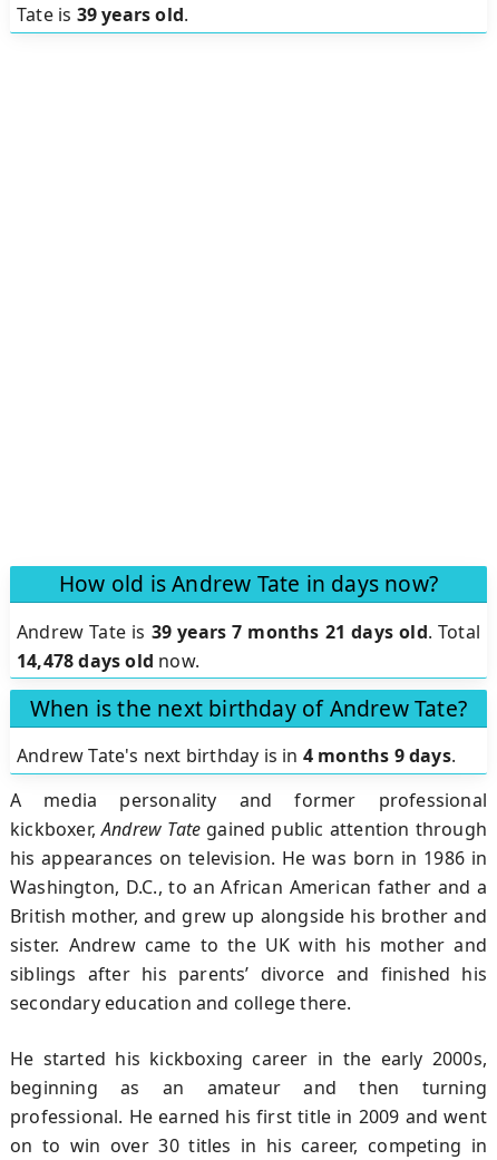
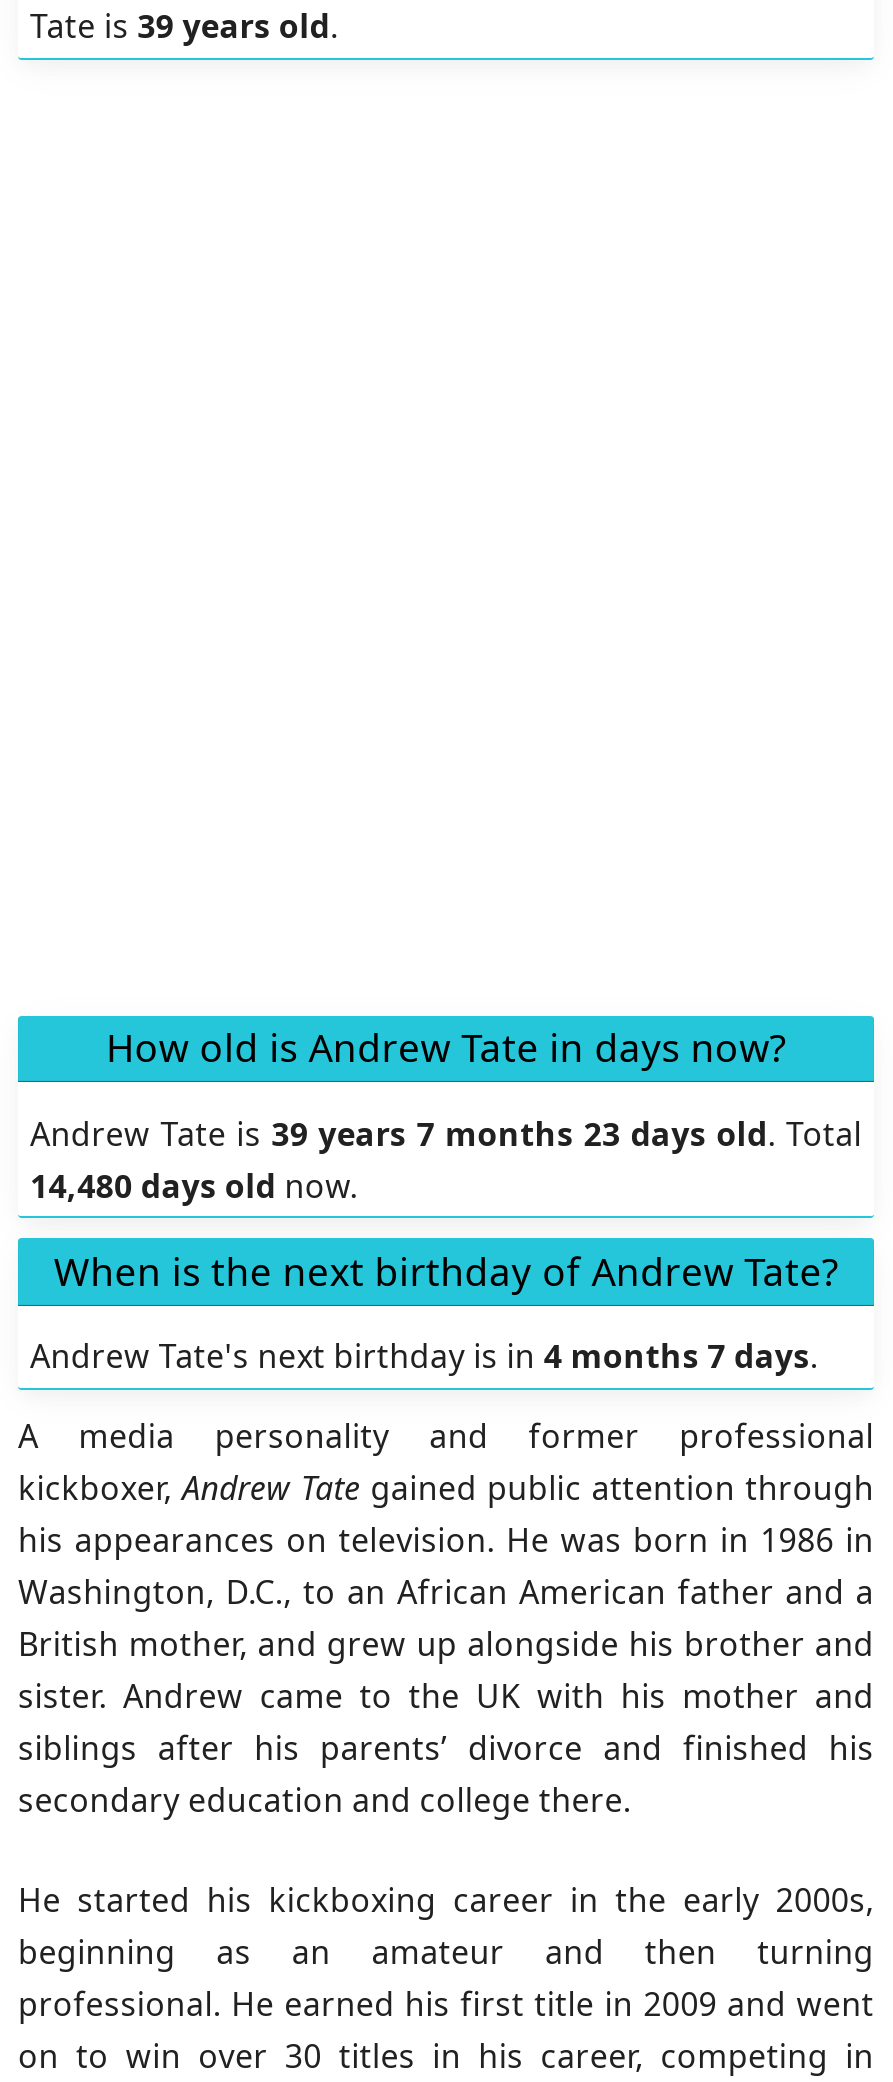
- Andrew Tate is 39 years 7 months 21 days old. Total
+ Andrew Tate is 39 years 7 months 23 days old. Total

- 14,478 days old now.
+ 14,480 days old now.

- Andrew Tate's next birthday is in 4 months 9 days.
+ Andrew Tate's next birthday is in 4 months 7 days.
